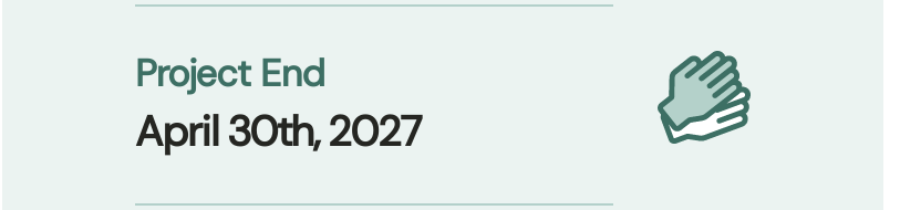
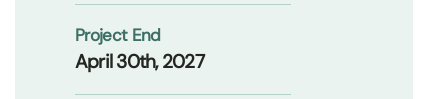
- [image]
